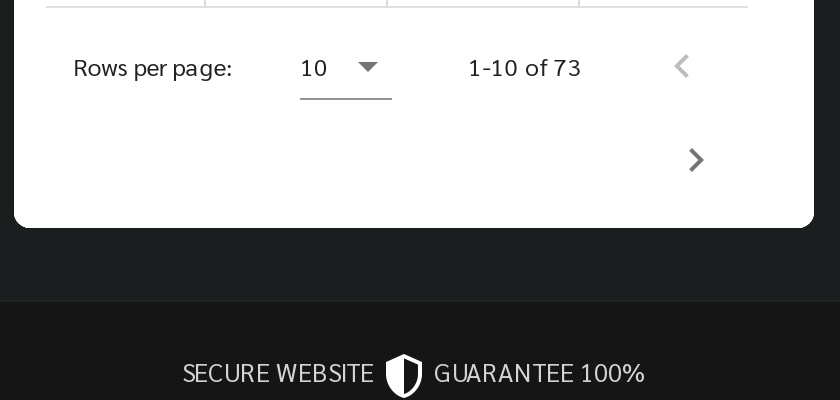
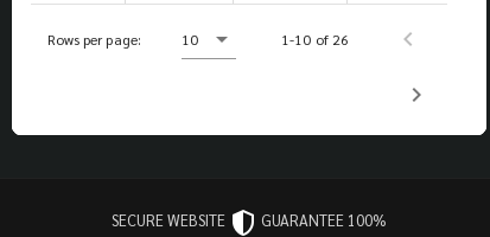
- 1-10 of 73
+ 1-10 of 26
